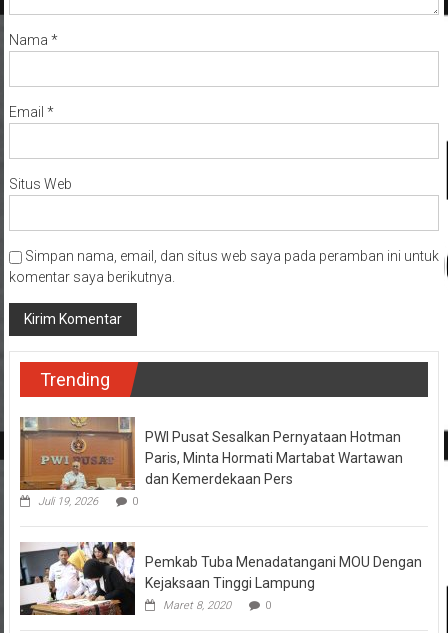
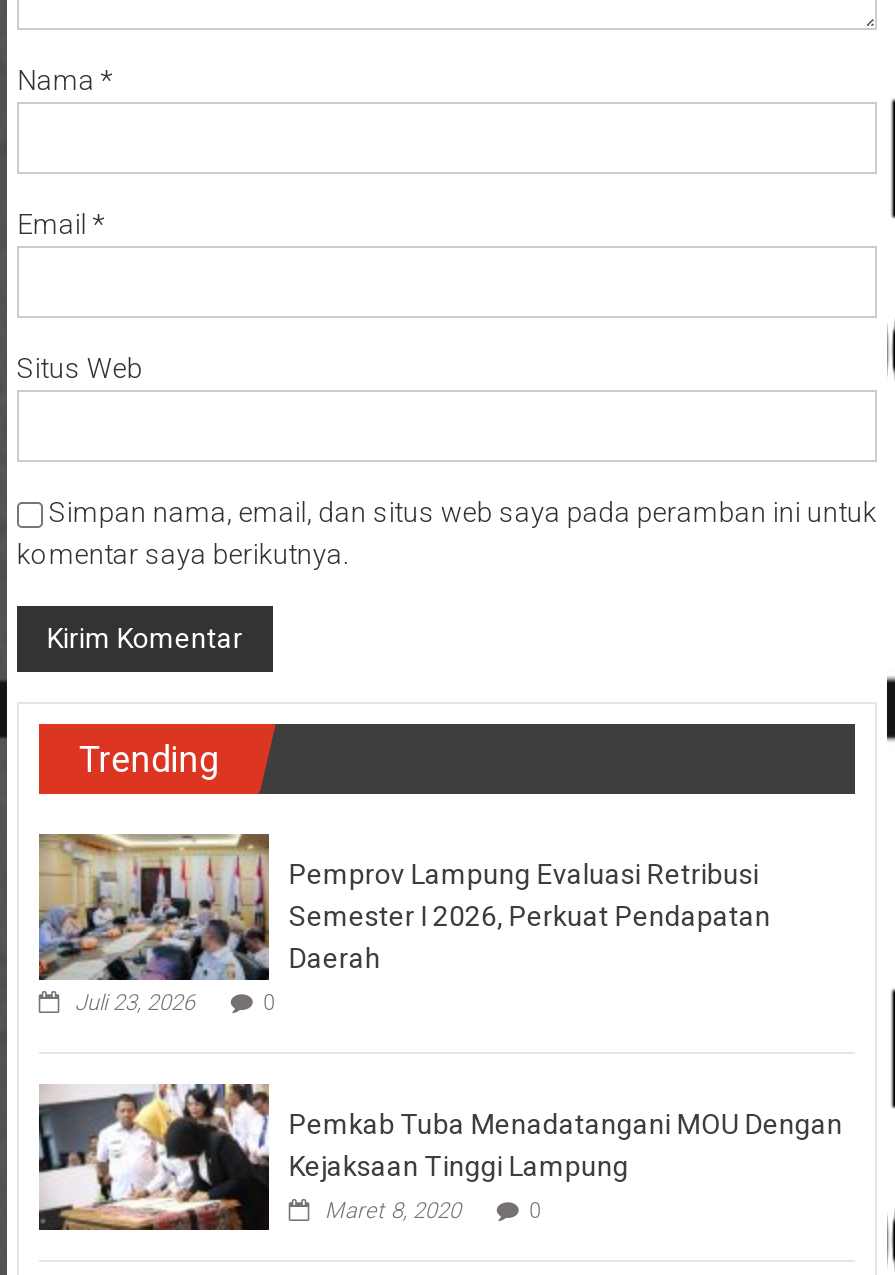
- [image]
- Juli 19, 2026
+ [image]
+ Juli 23, 2026

- PWI Pusat Sesalkan Pernyataan Hotman
- Paris, Minta Hormati Martabat Wartawan
- dan Kemerdekaan Pers
+ Pemprov Lampung Evaluasi Retribusi
+ Semester I 2026, Perkuat Pendapatan
+ Daerah
